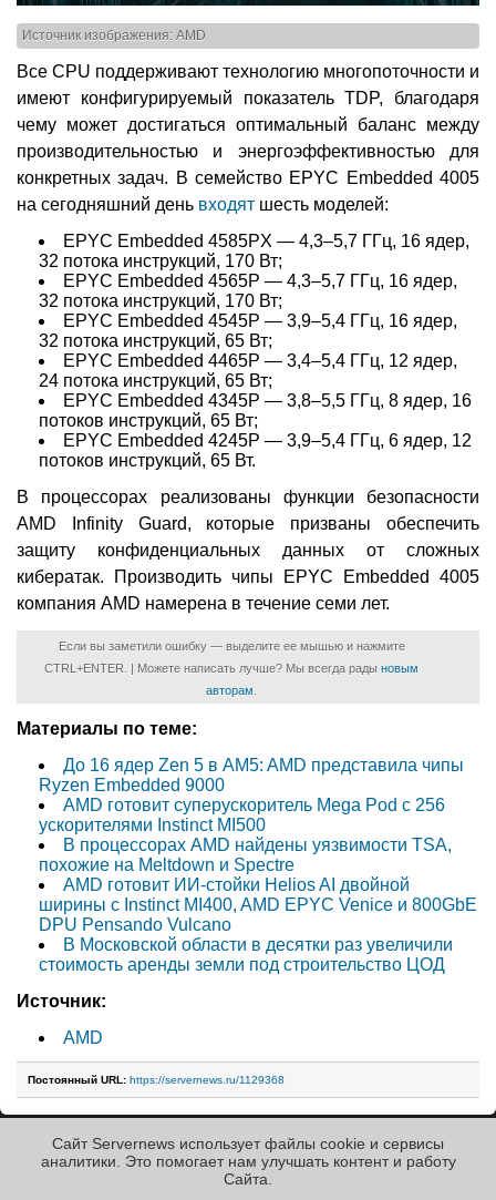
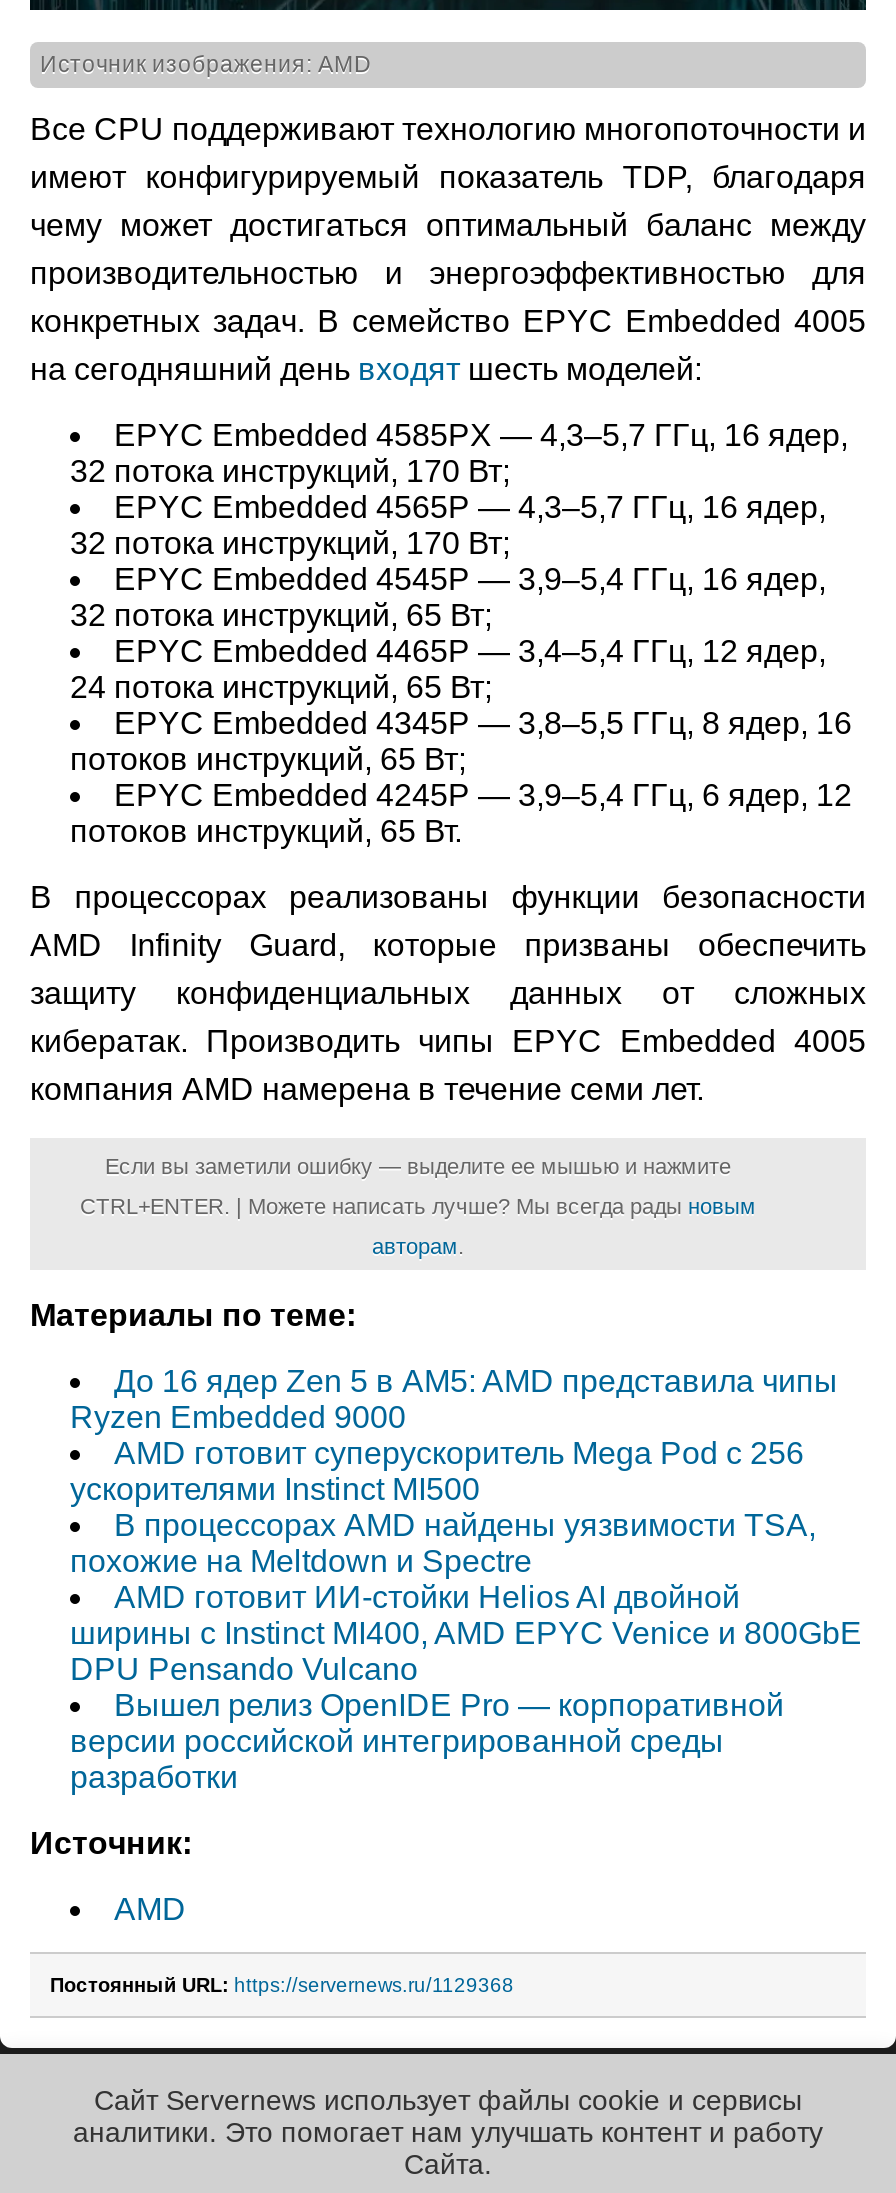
- В Московской области в десятки раз увеличили
- стоимость аренды земли под строительство ЦОД
+ Вышел релиз OpenIDE Pro — корпоративной
+ версии российской интегрированной среды
+ разработки
